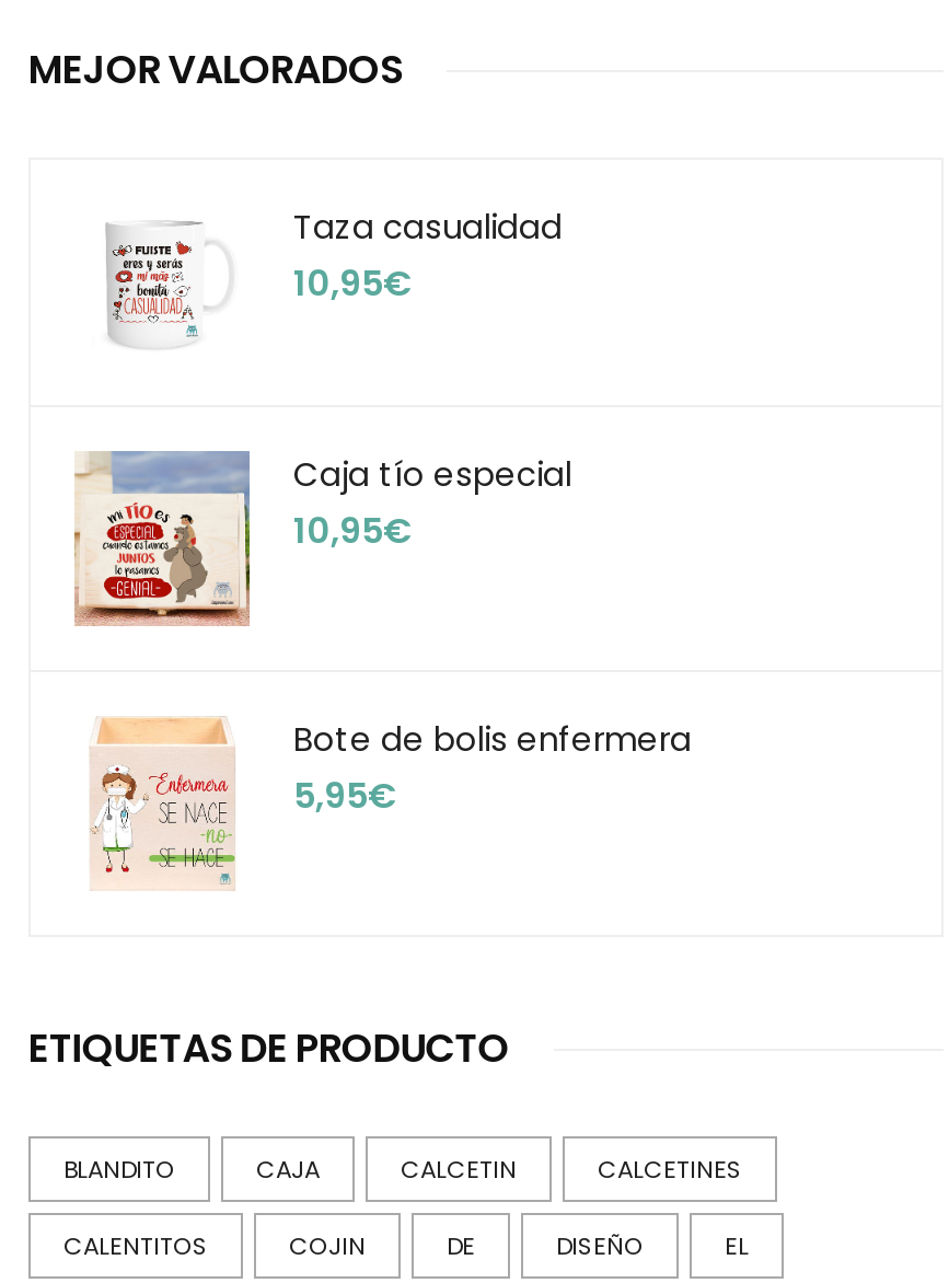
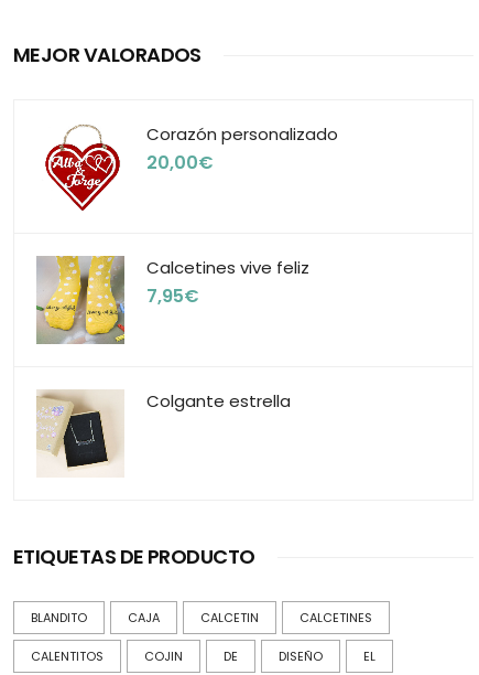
- [image]
- Taza casualidad
- 10,95€
+ [image]
+ Corazón personalizado
+ 20,00€

- [image]
- Caja tío especial
- 10,95€
+ [image]
+ Calcetines vive feliz
+ 7,95€

- [image]
- Bote de bolis enfermera
- 5,95€
+ [image]
+ Colgante estrella
